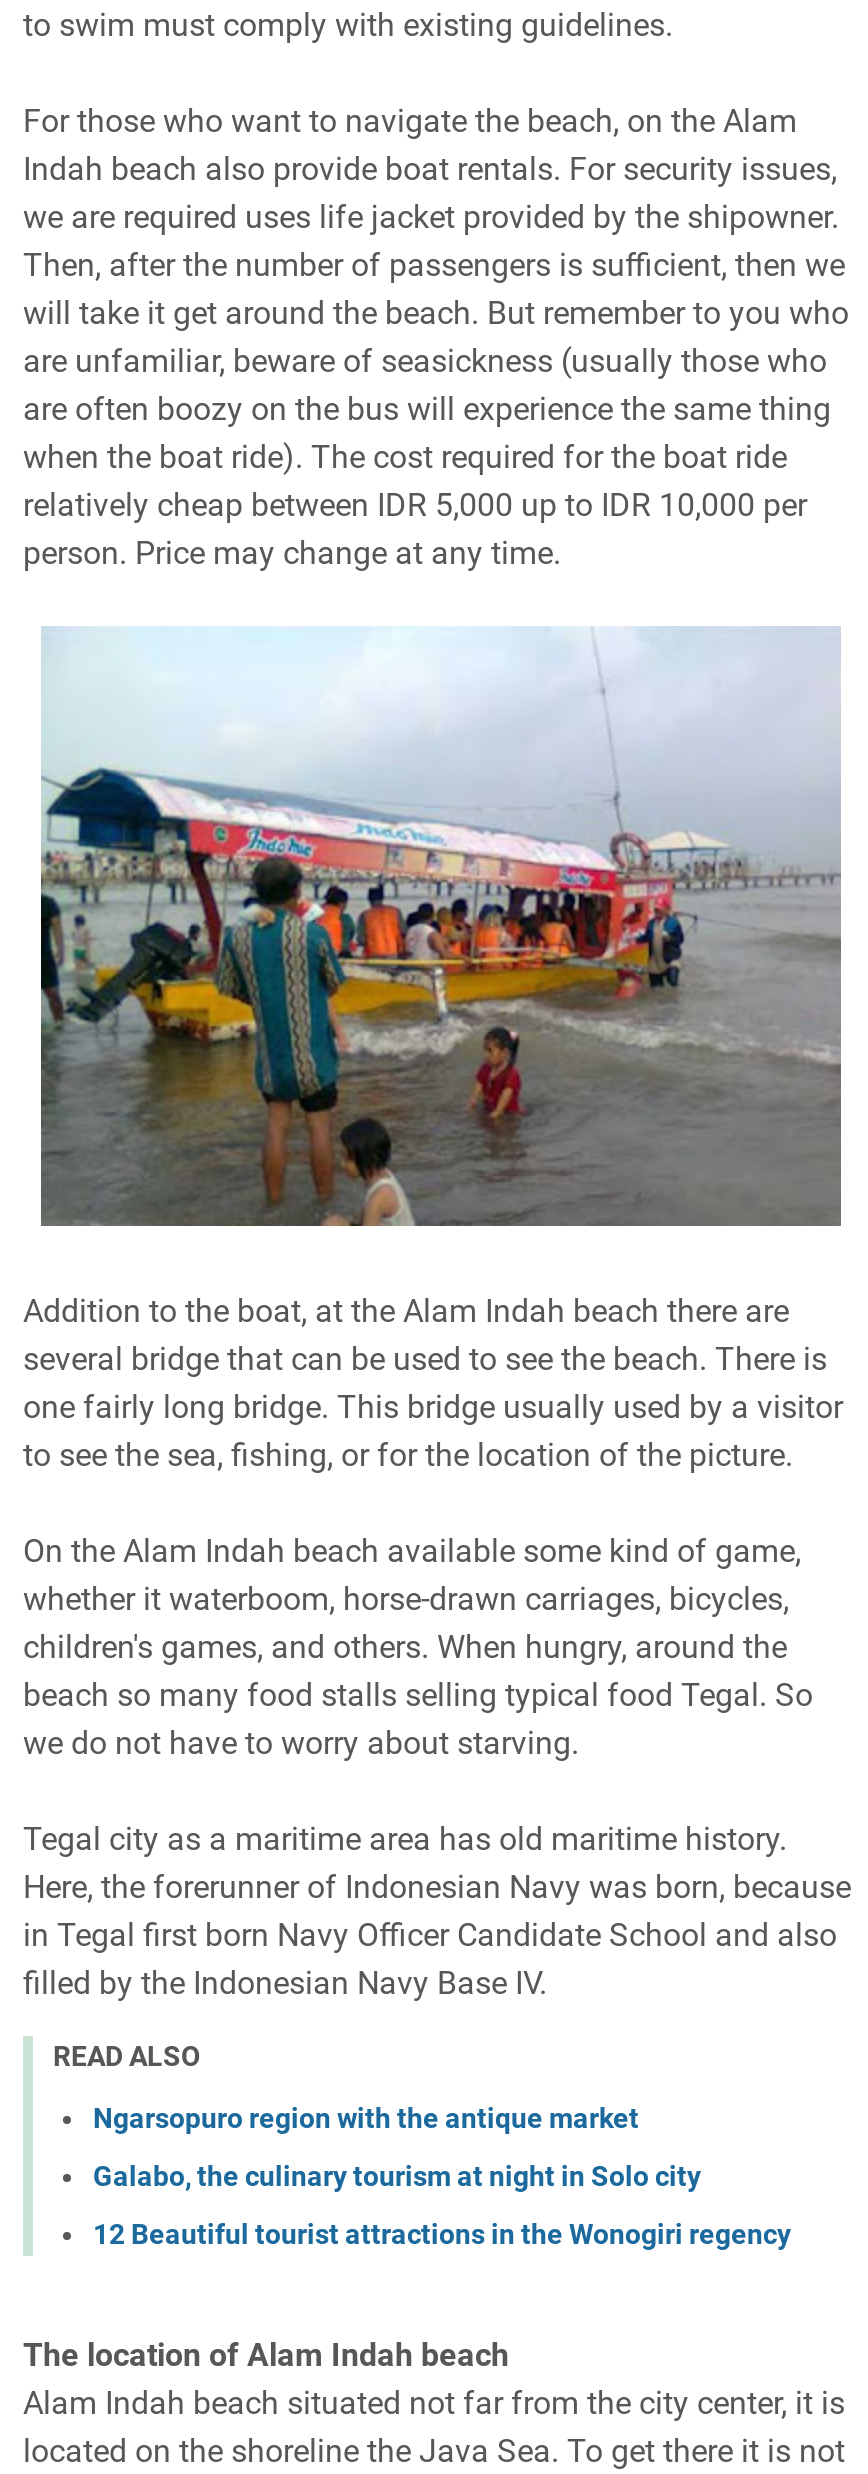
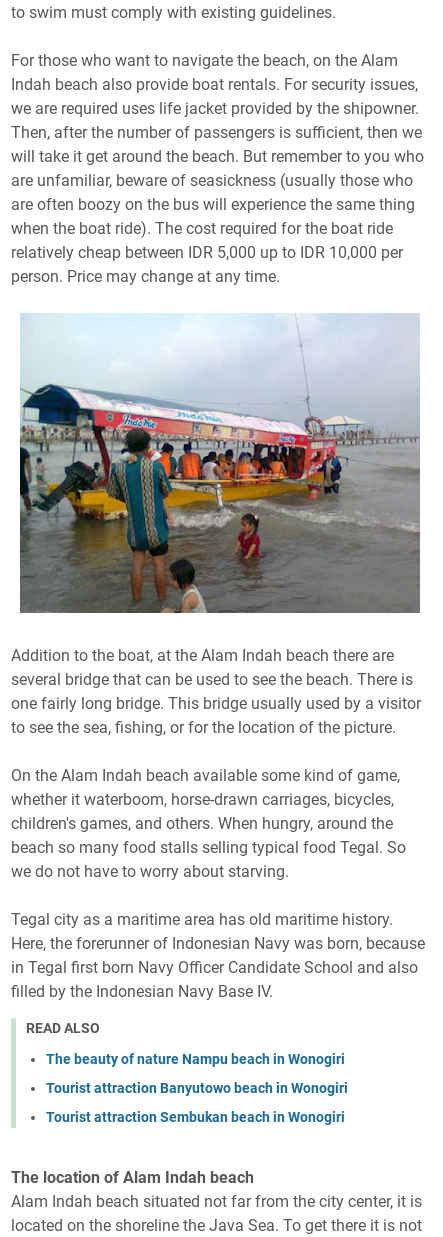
- Ngarsopuro region with the antique market
+ The beauty of nature Nampu beach in Wonogiri

- Galabo, the culinary tourism at night in Solo city
+ Tourist attraction Banyutowo beach in Wonogiri

- 12 Beautiful tourist attractions in the Wonogiri regency
+ Tourist attraction Sembukan beach in Wonogiri
